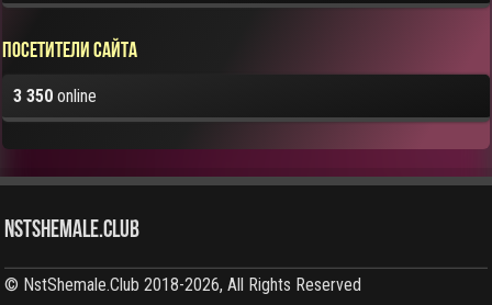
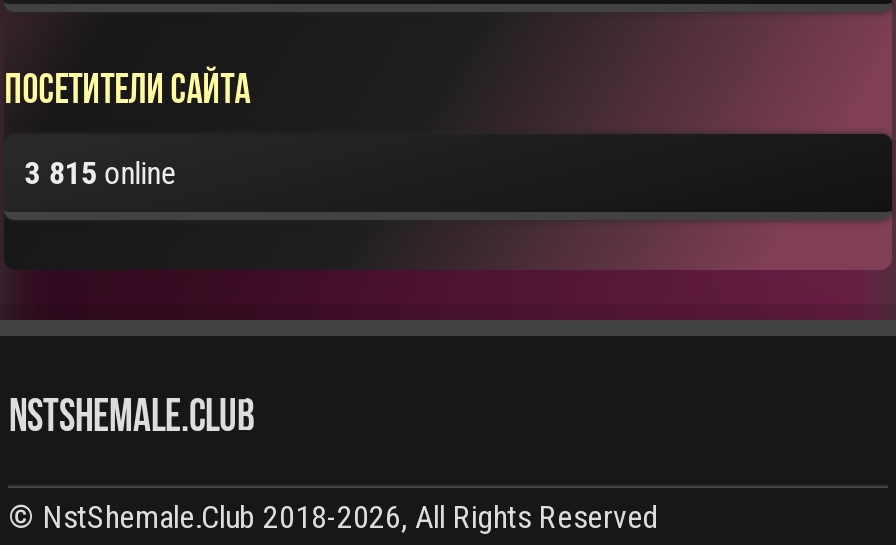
- 3 350 online
+ 3 815 online
